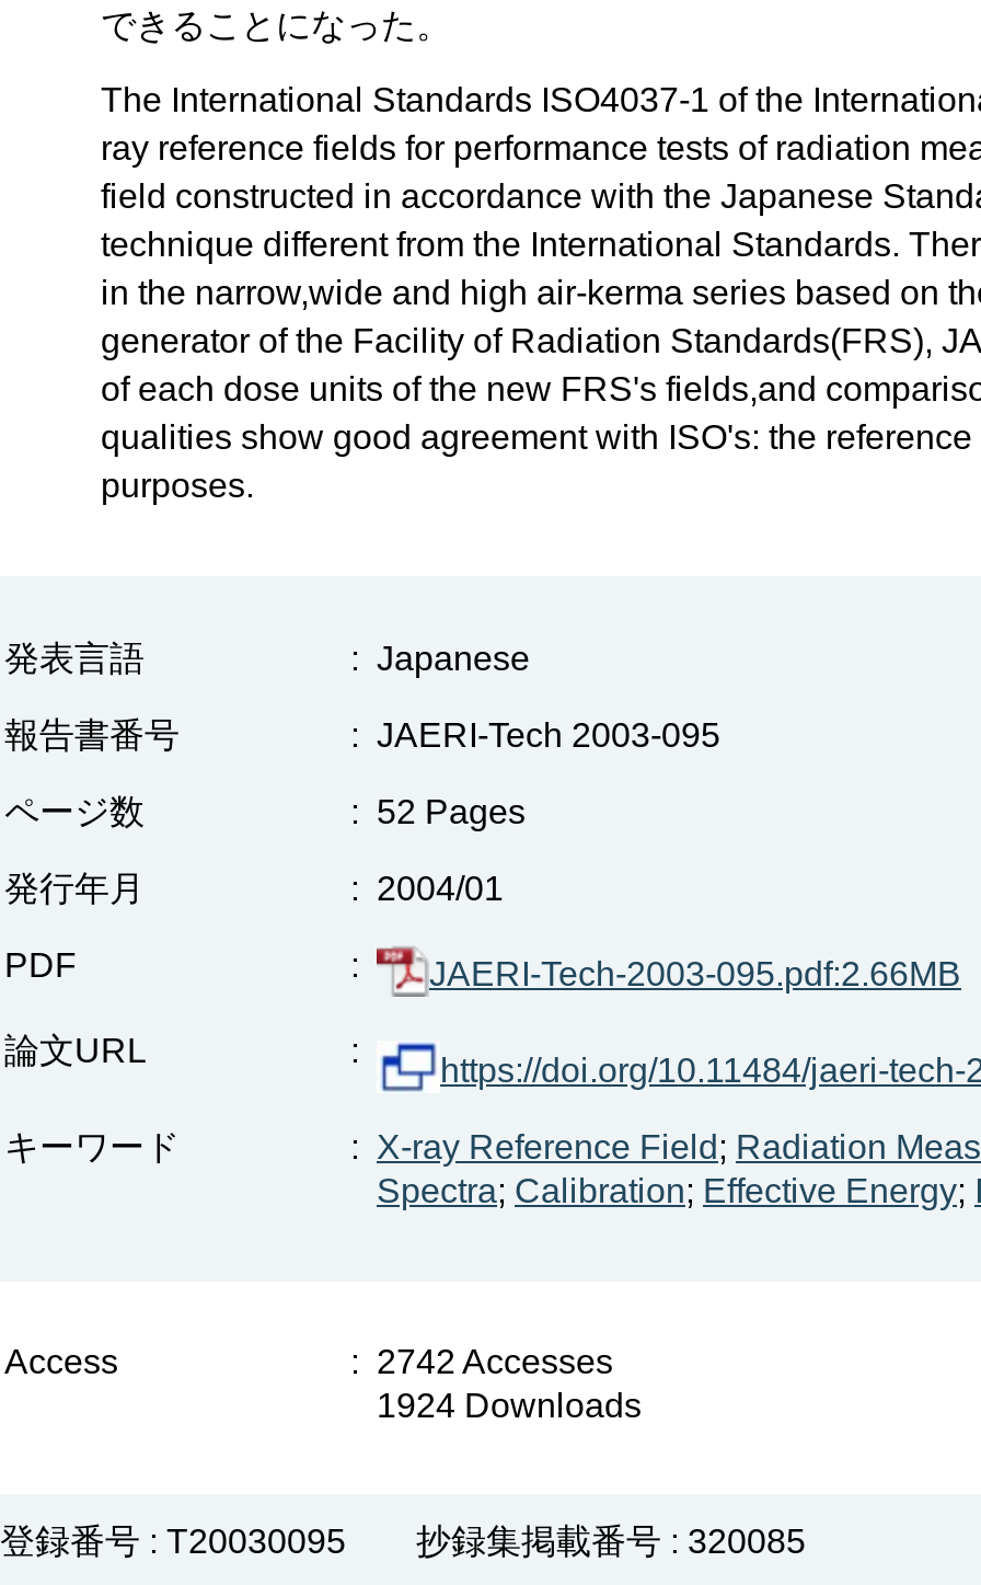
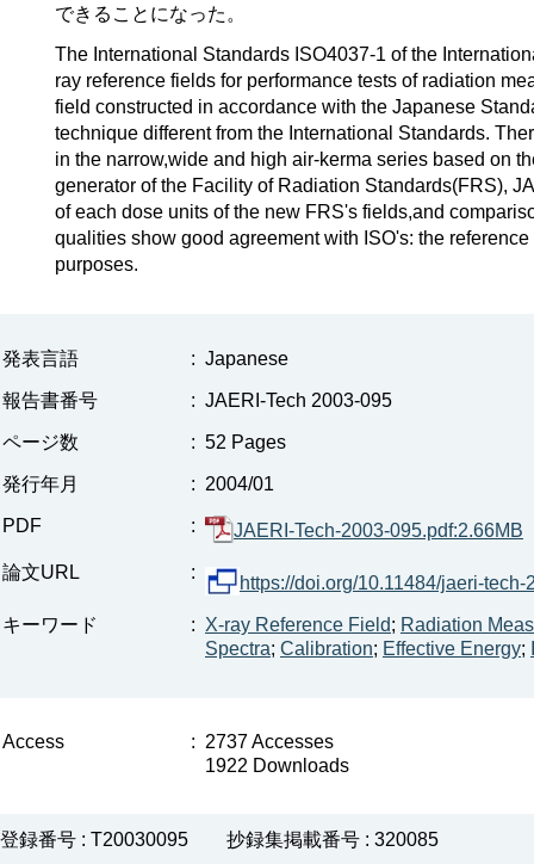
- : 2742 Accesses
+ : 2737 Accesses

- 1924 Downloads
+ 1922 Downloads
